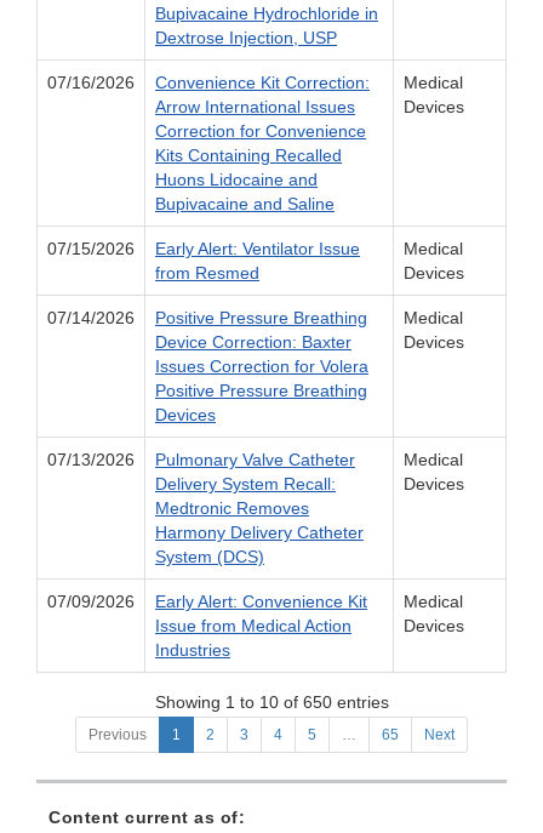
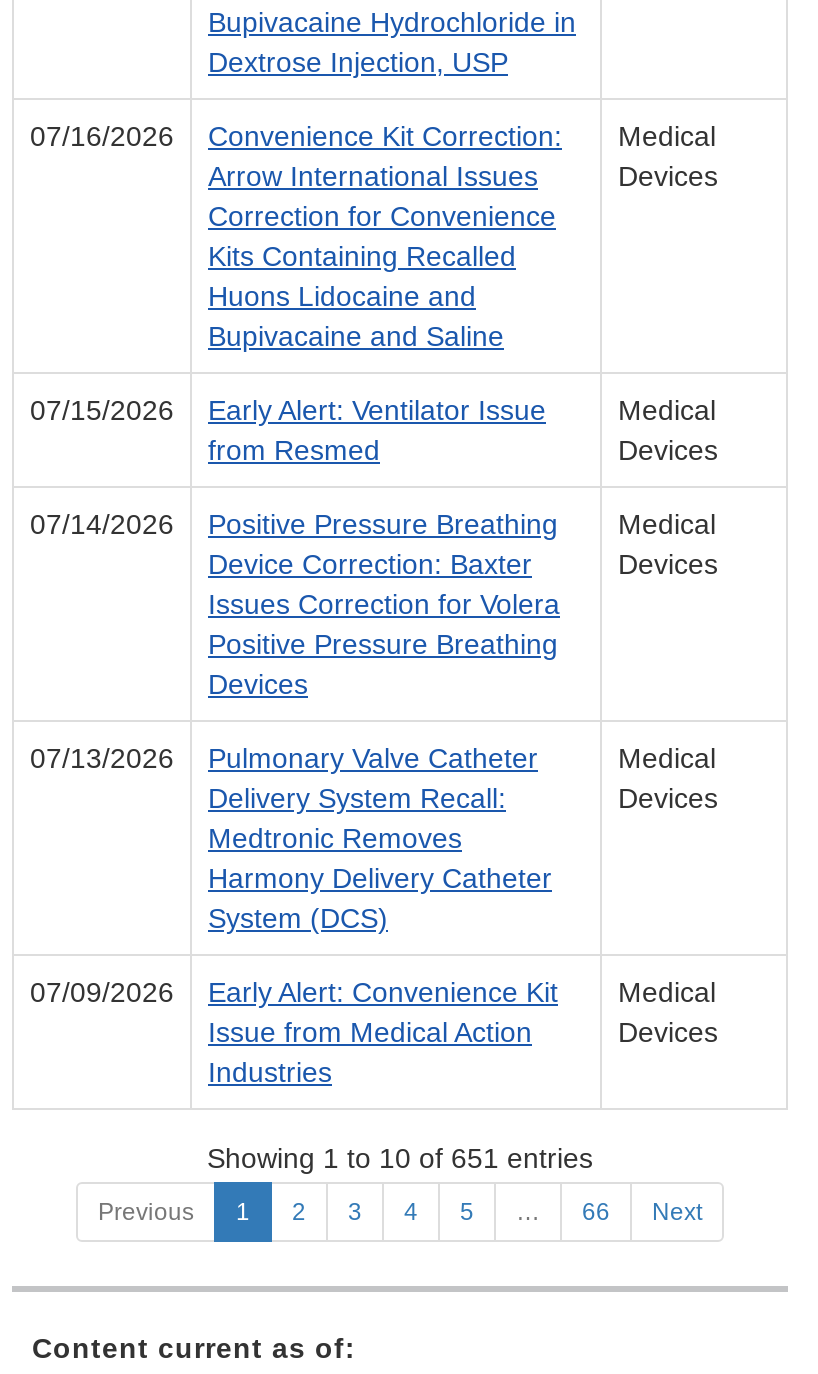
- Showing 1 to 10 of 650 entries
+ Showing 1 to 10 of 651 entries

- 65
+ 66
